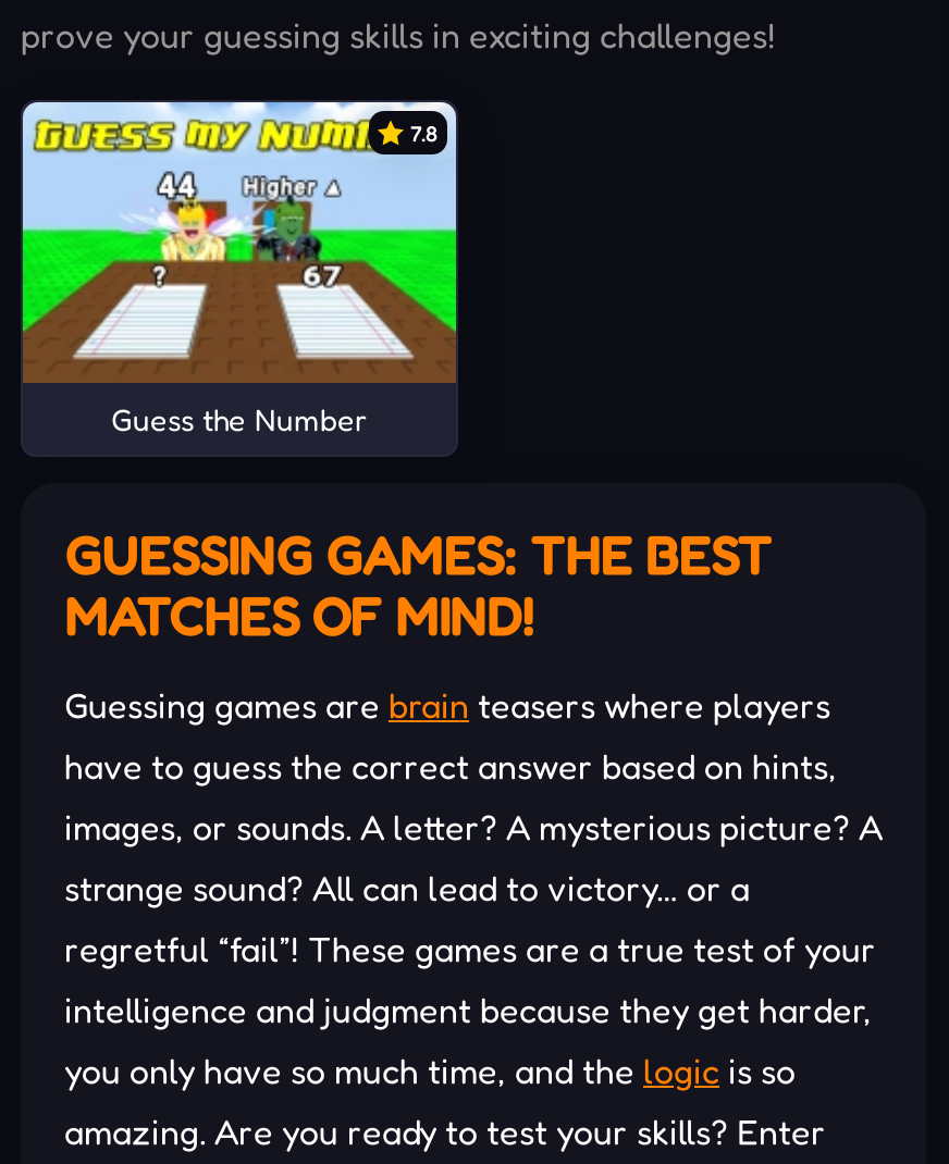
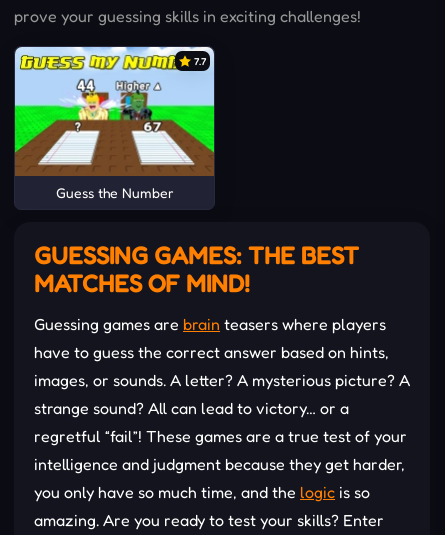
- 7.8
+ 7.7
